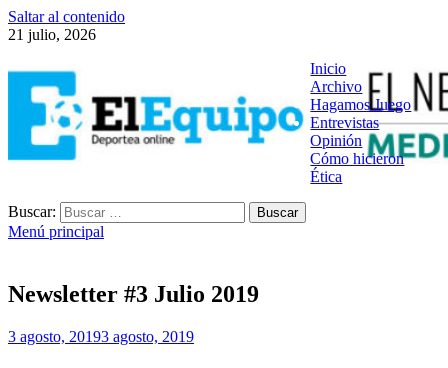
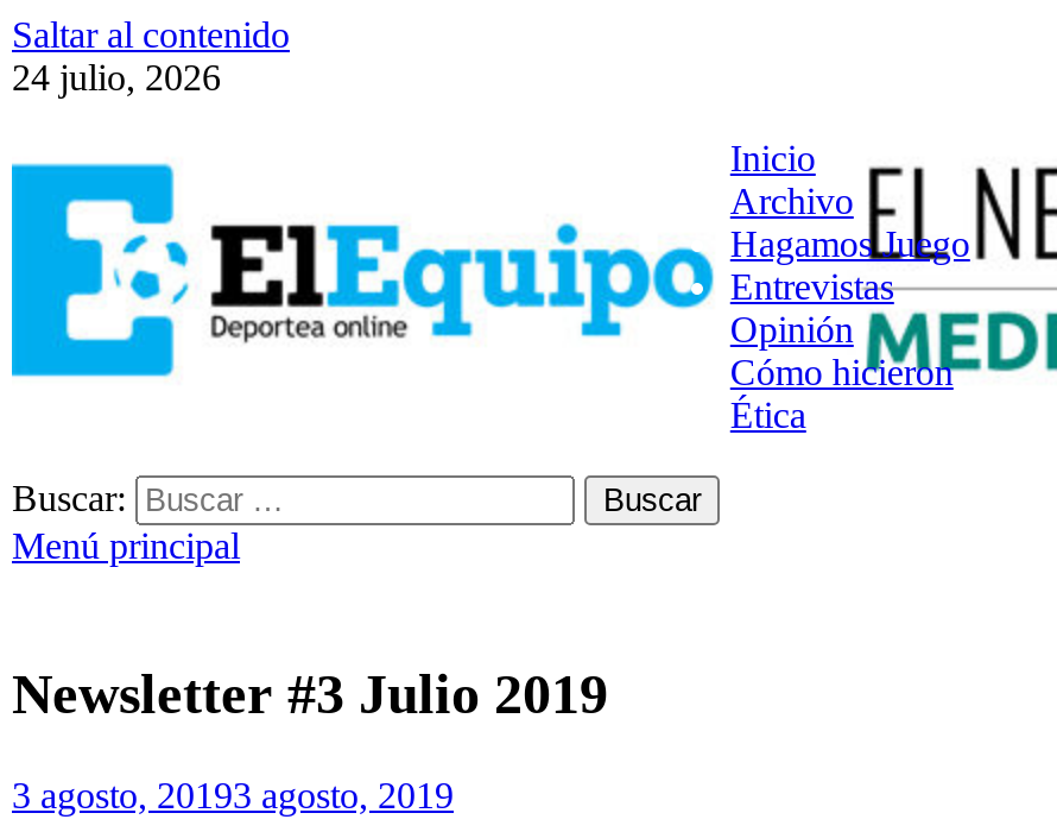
- 21 julio, 2026
+ 24 julio, 2026
